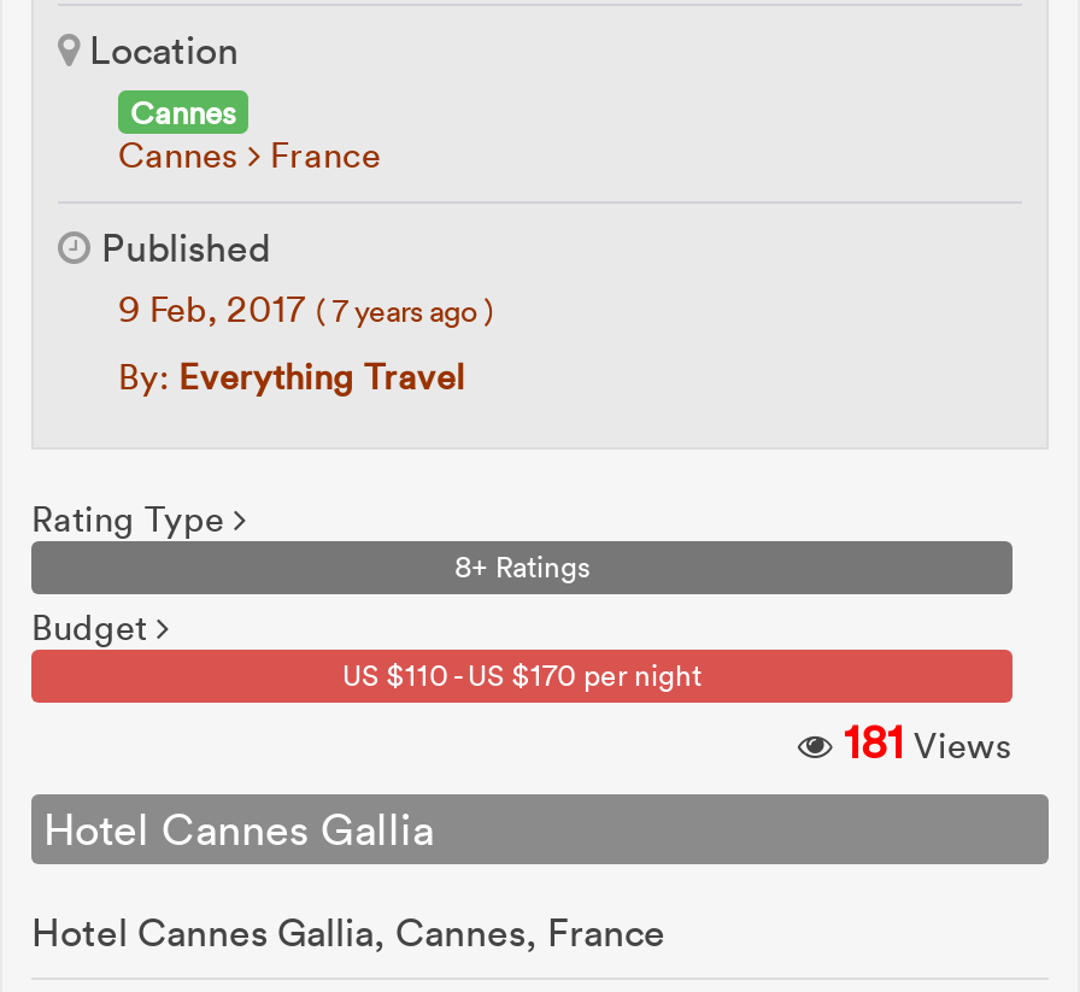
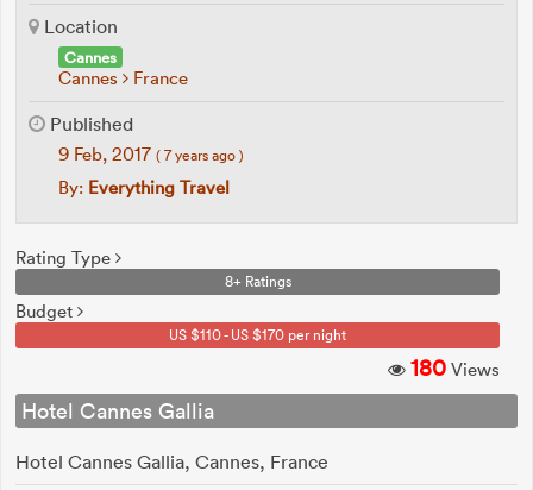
- 181 Views
+ 180 Views
